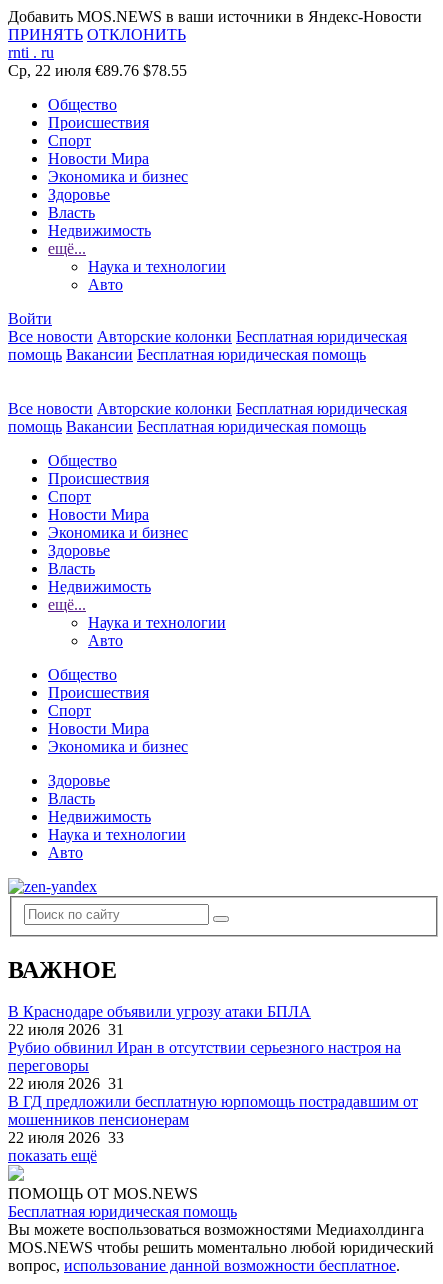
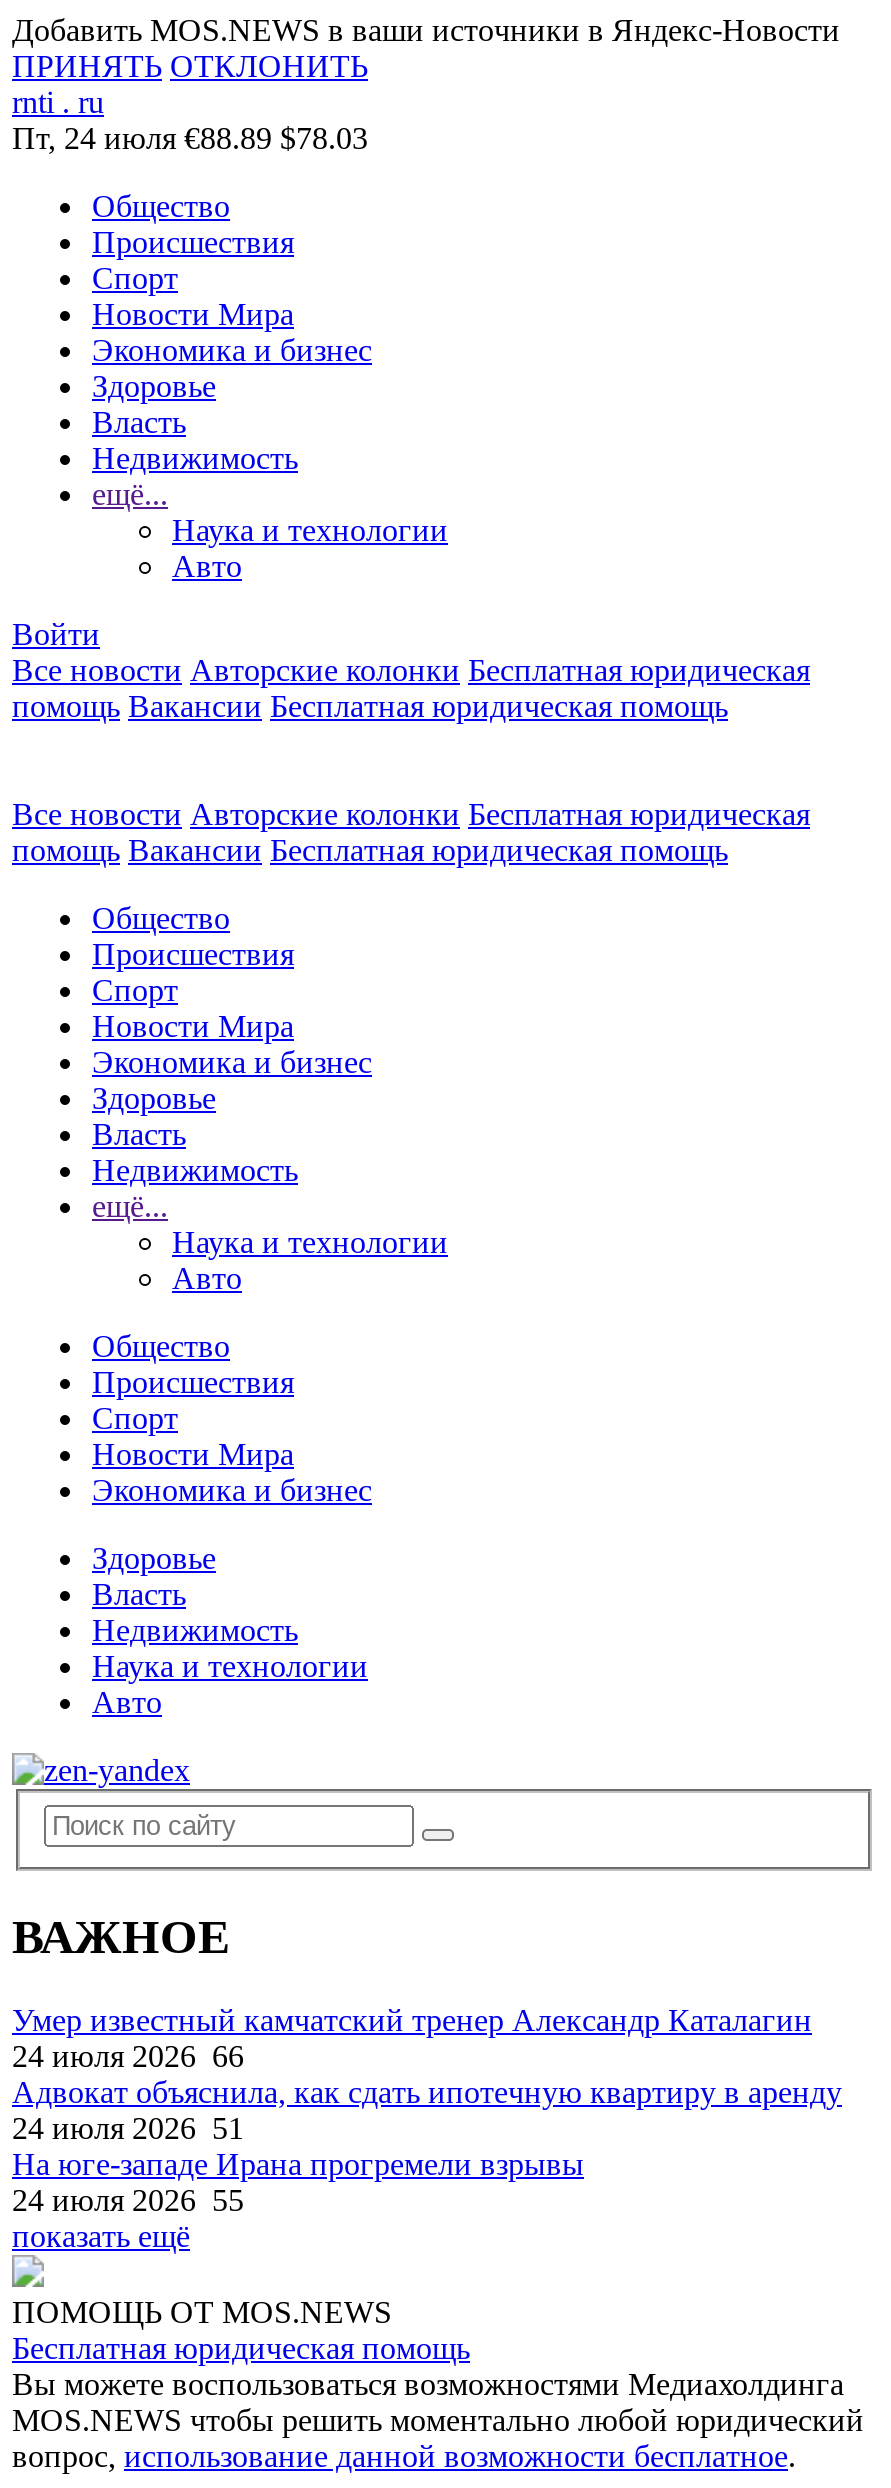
- Ср, 22 июля €89.76 $78.55
+ Пт, 24 июля €88.89 $78.03

- В Краснодаре объявили угрозу атаки БПЛА
- 22 июля 2026 31
- Рубио обвинил Иран в отсутствии серьезного настроя на
- переговоры
- 22 июля 2026 31
- В ГД предложили бесплатную юрпомощь пострадавшим от
- мошенников пенсионерам
- 22 июля 2026 33
+ Умер известный камчатский тренер Александр Каталагин
+ 24 июля 2026 66
+ Адвокат объяснила, как сдать ипотечную квартиру в аренду
+ 24 июля 2026 51
+ На юге-западе Ирана прогремели взрывы
+ 24 июля 2026 55
